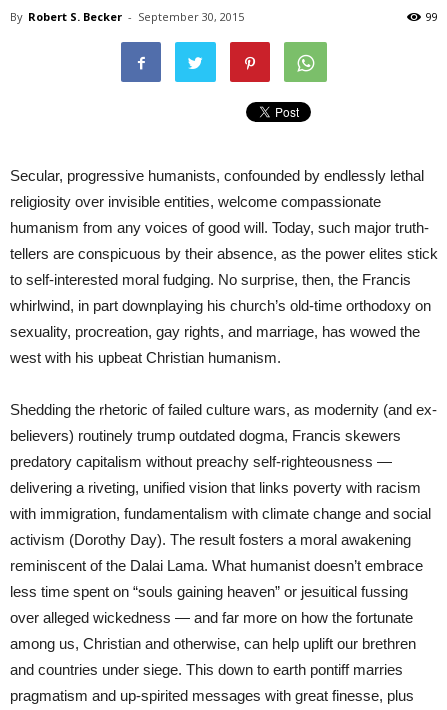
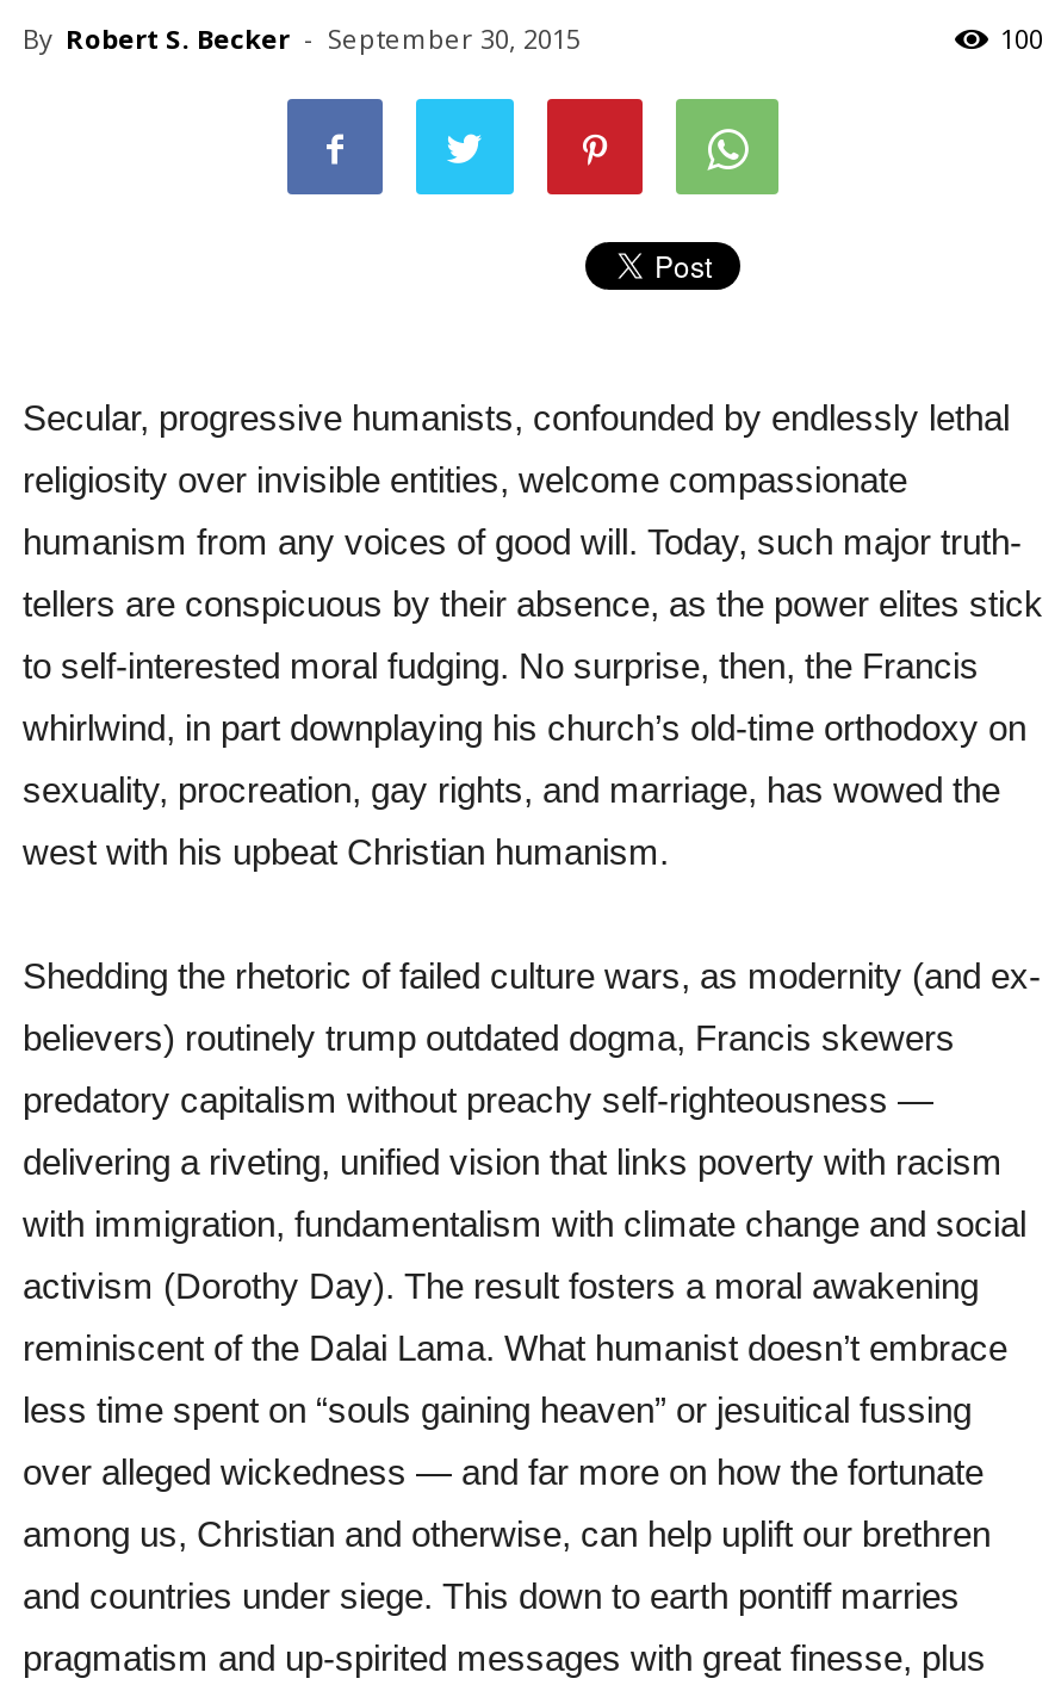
- 99
+ 100
